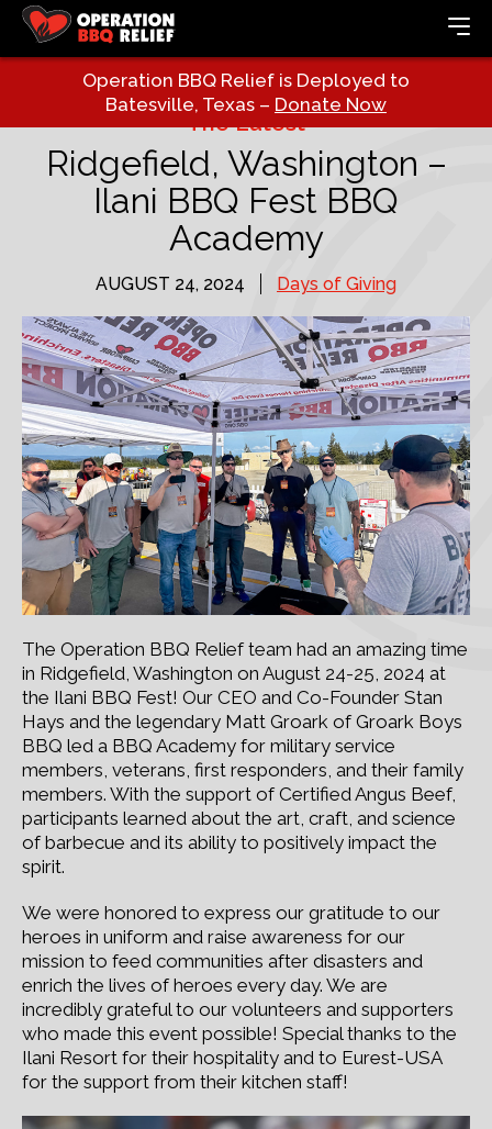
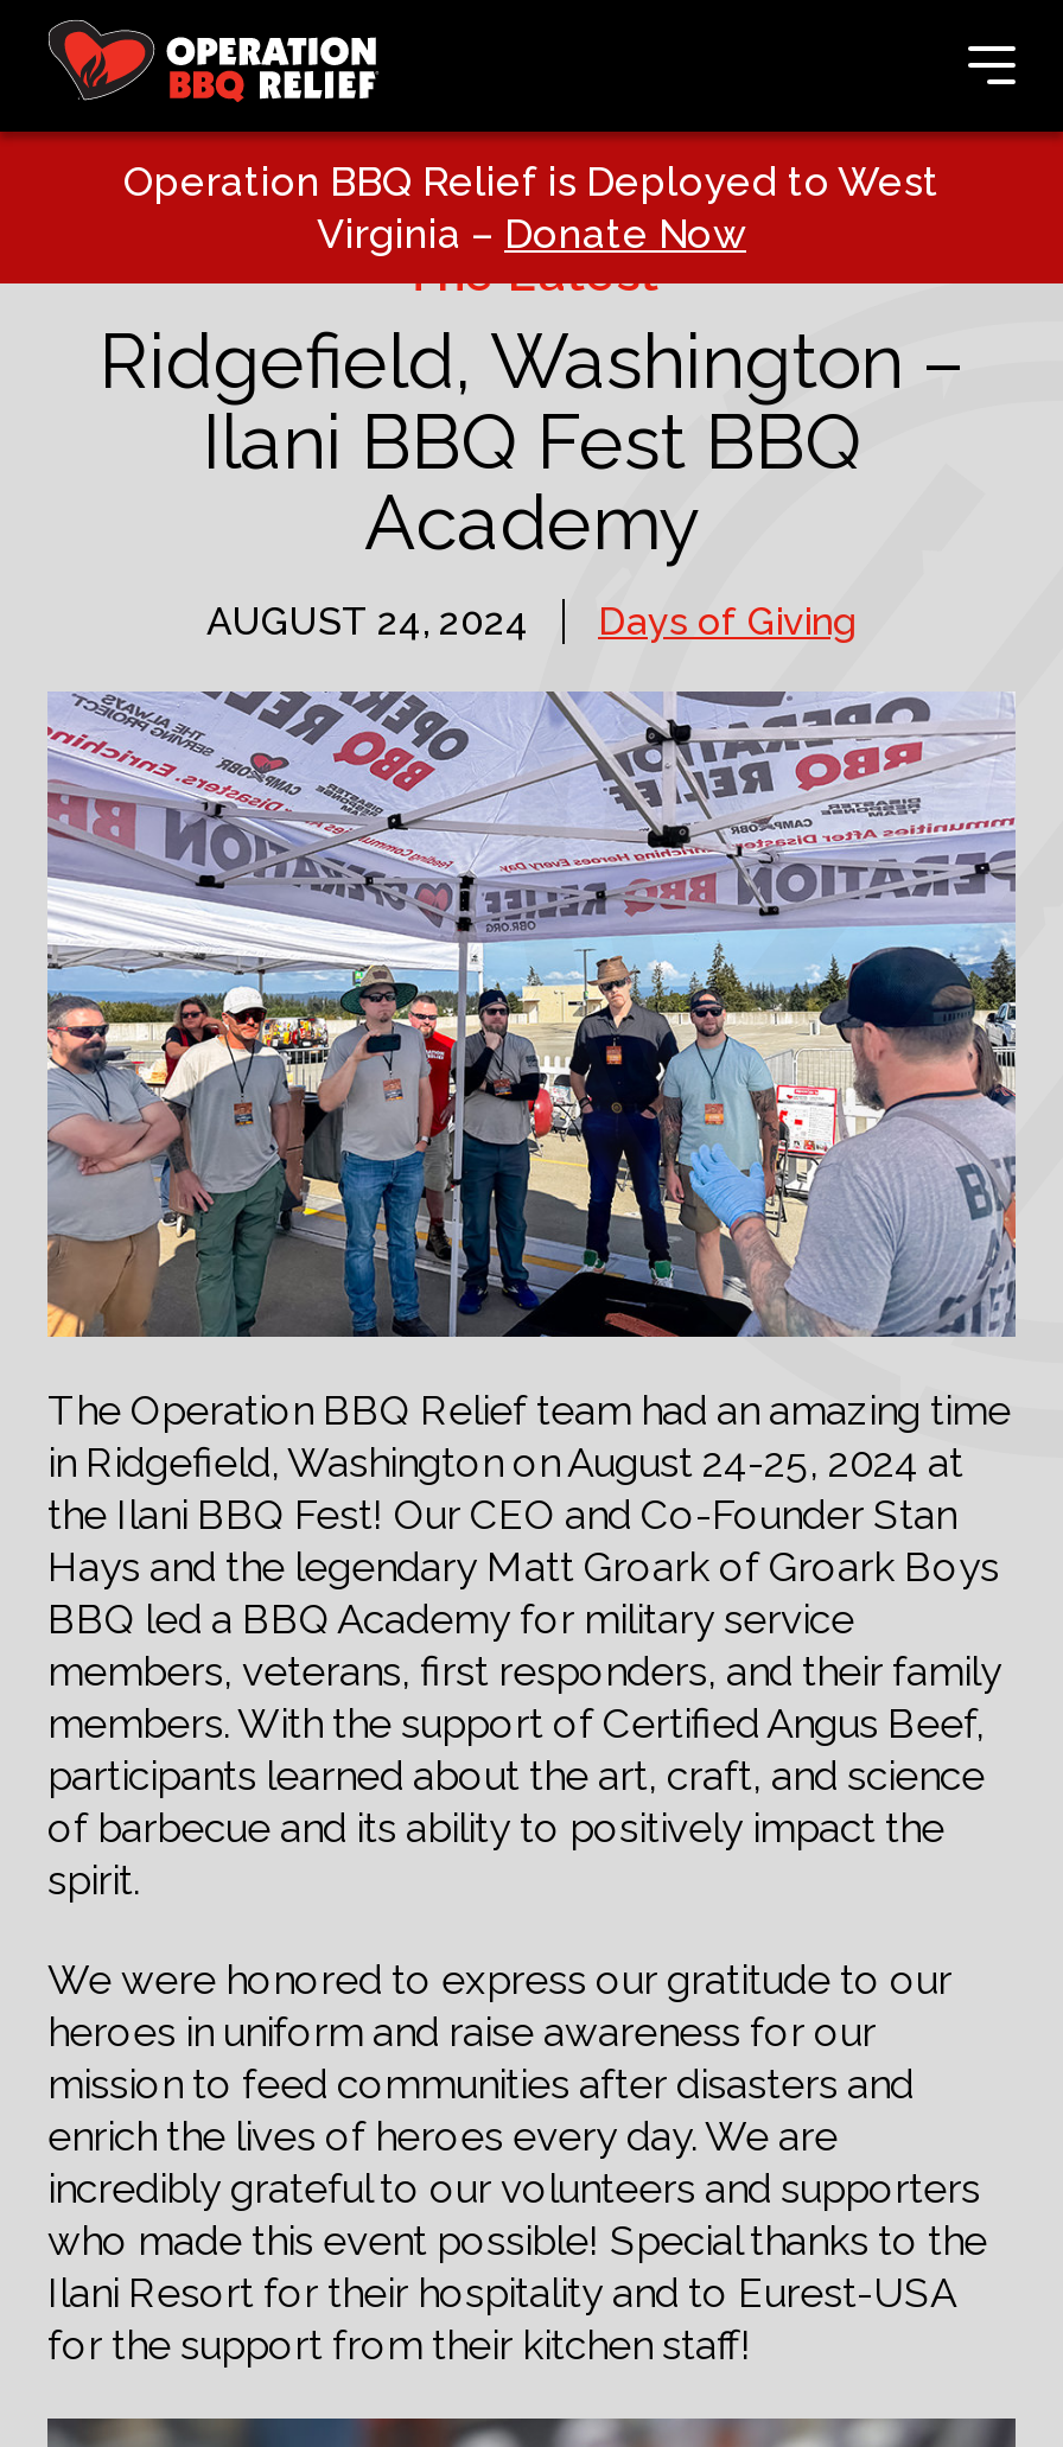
- Operation BBQ Relief is Deployed to
- Batesville, Texas – Donate Now
+ Operation BBQ Relief is Deployed to West
+ Virginia – Donate Now
